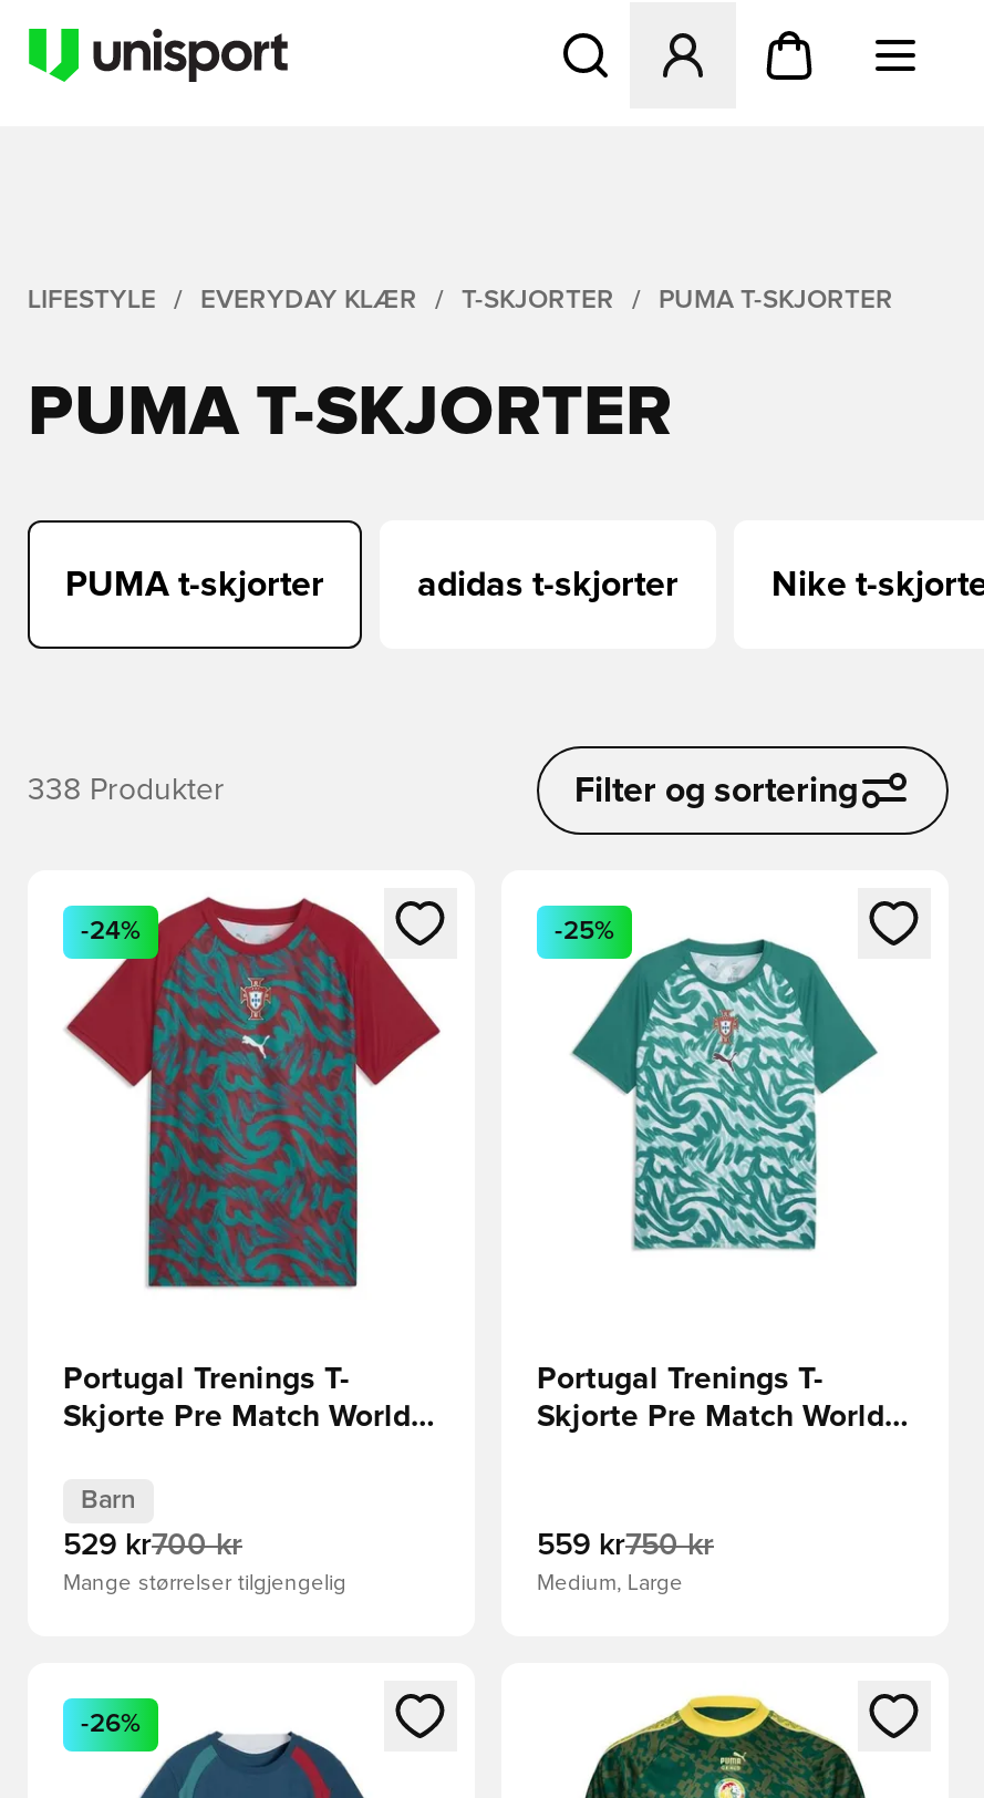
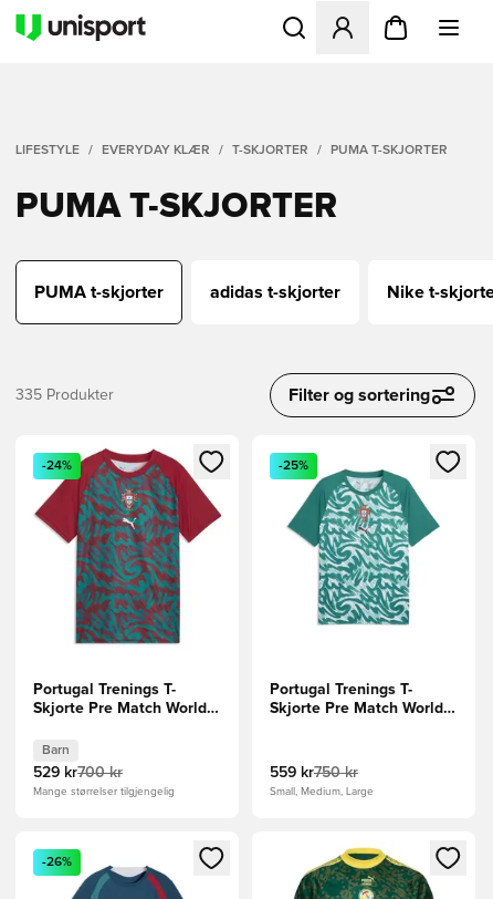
- 338 Produkter
+ 335 Produkter

- Medium, Large
+ Small, Medium, Large
